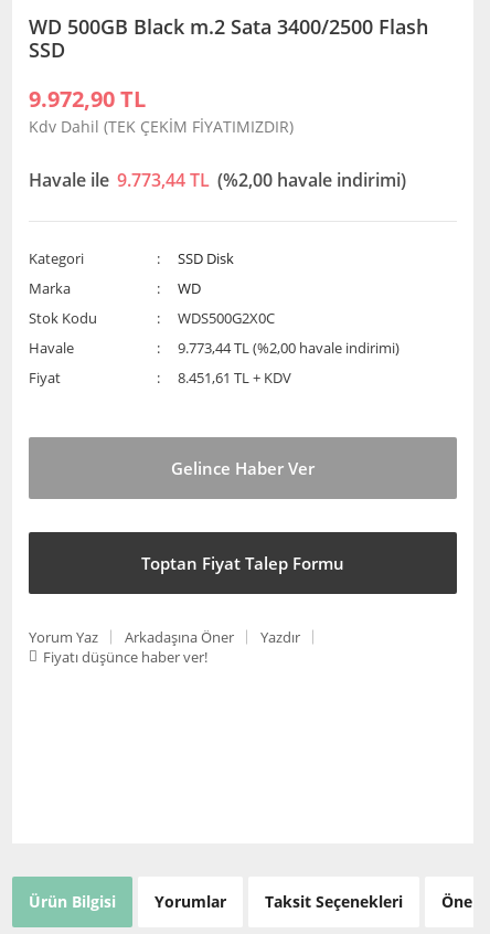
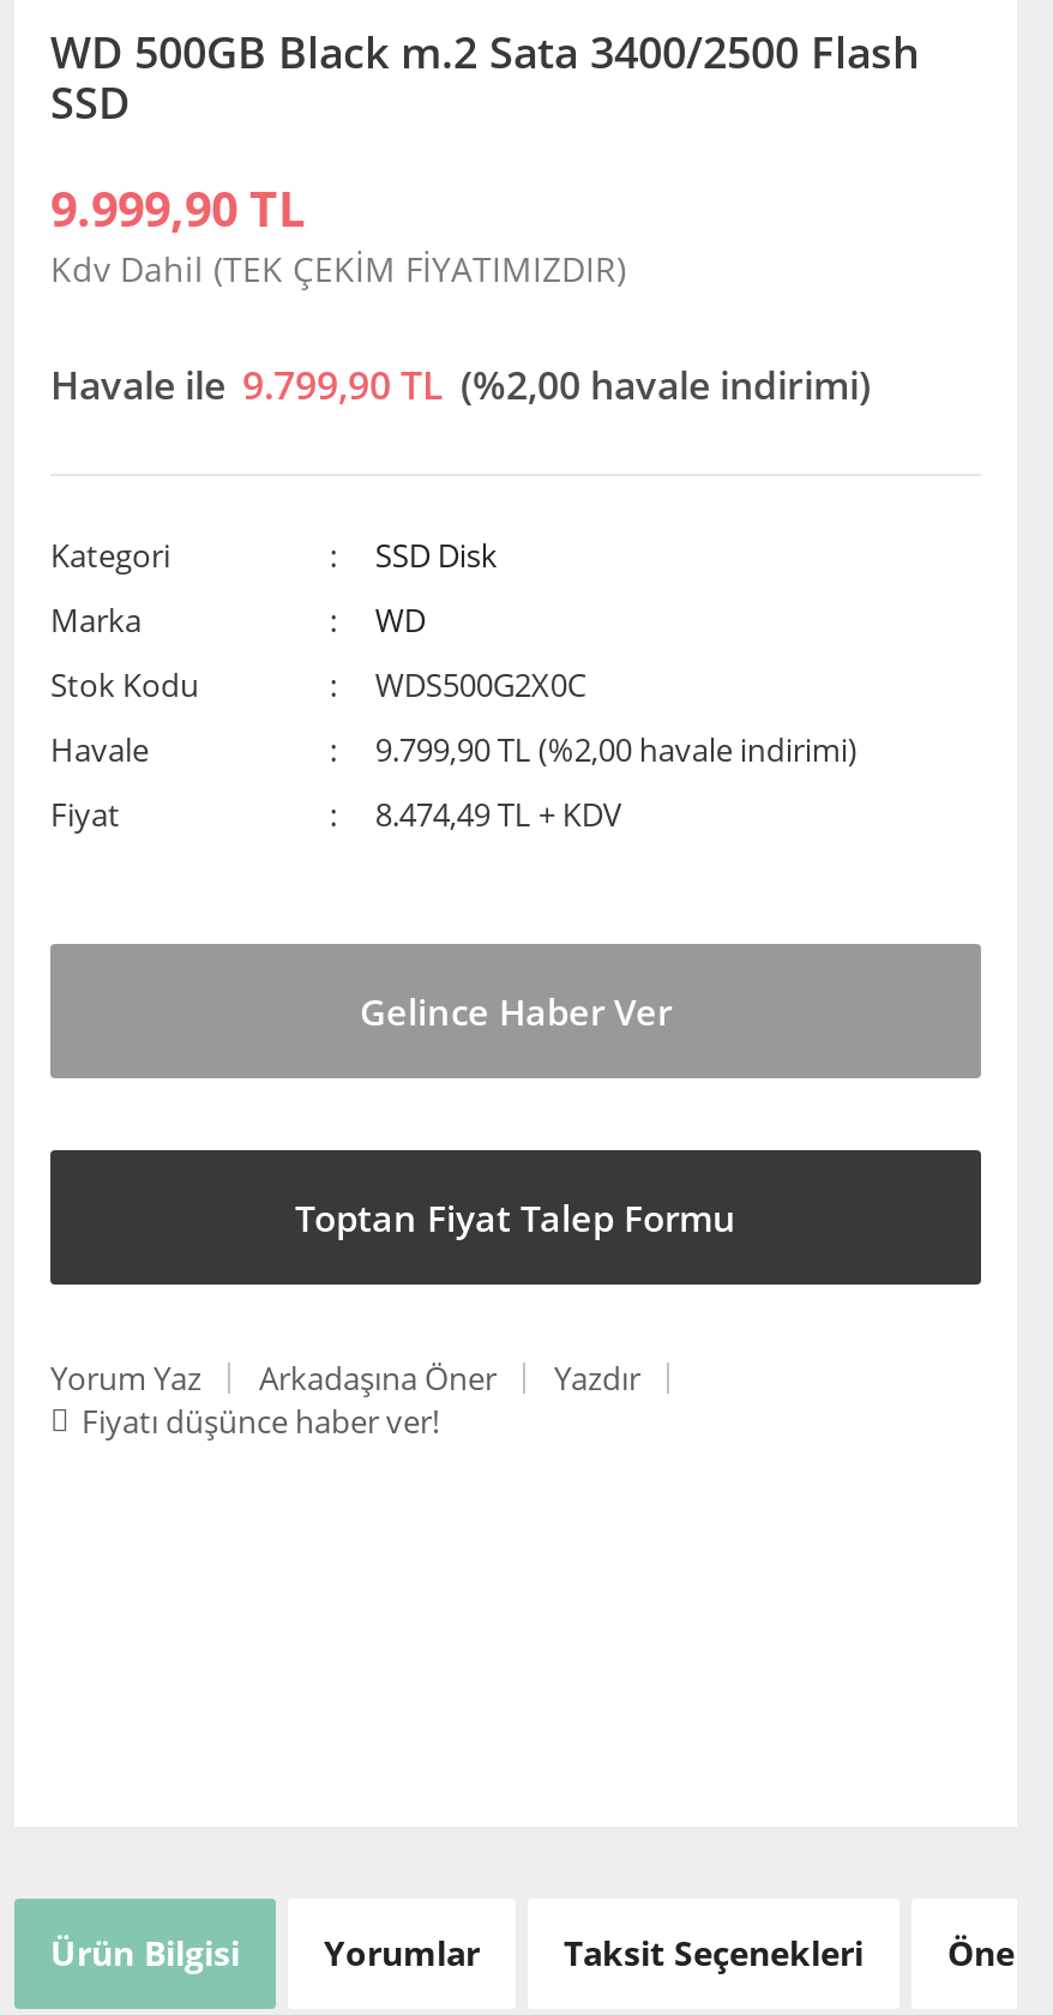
- 9.972,90 TL
+ 9.999,90 TL

- Havale ile 9.773,44 TL (%2,00 havale indirimi)
+ Havale ile 9.799,90 TL (%2,00 havale indirimi)

- 9.773,44 TL (%2,00 havale indirimi)
+ 9.799,90 TL (%2,00 havale indirimi)

- 8.451,61 TL + KDV
+ 8.474,49 TL + KDV
